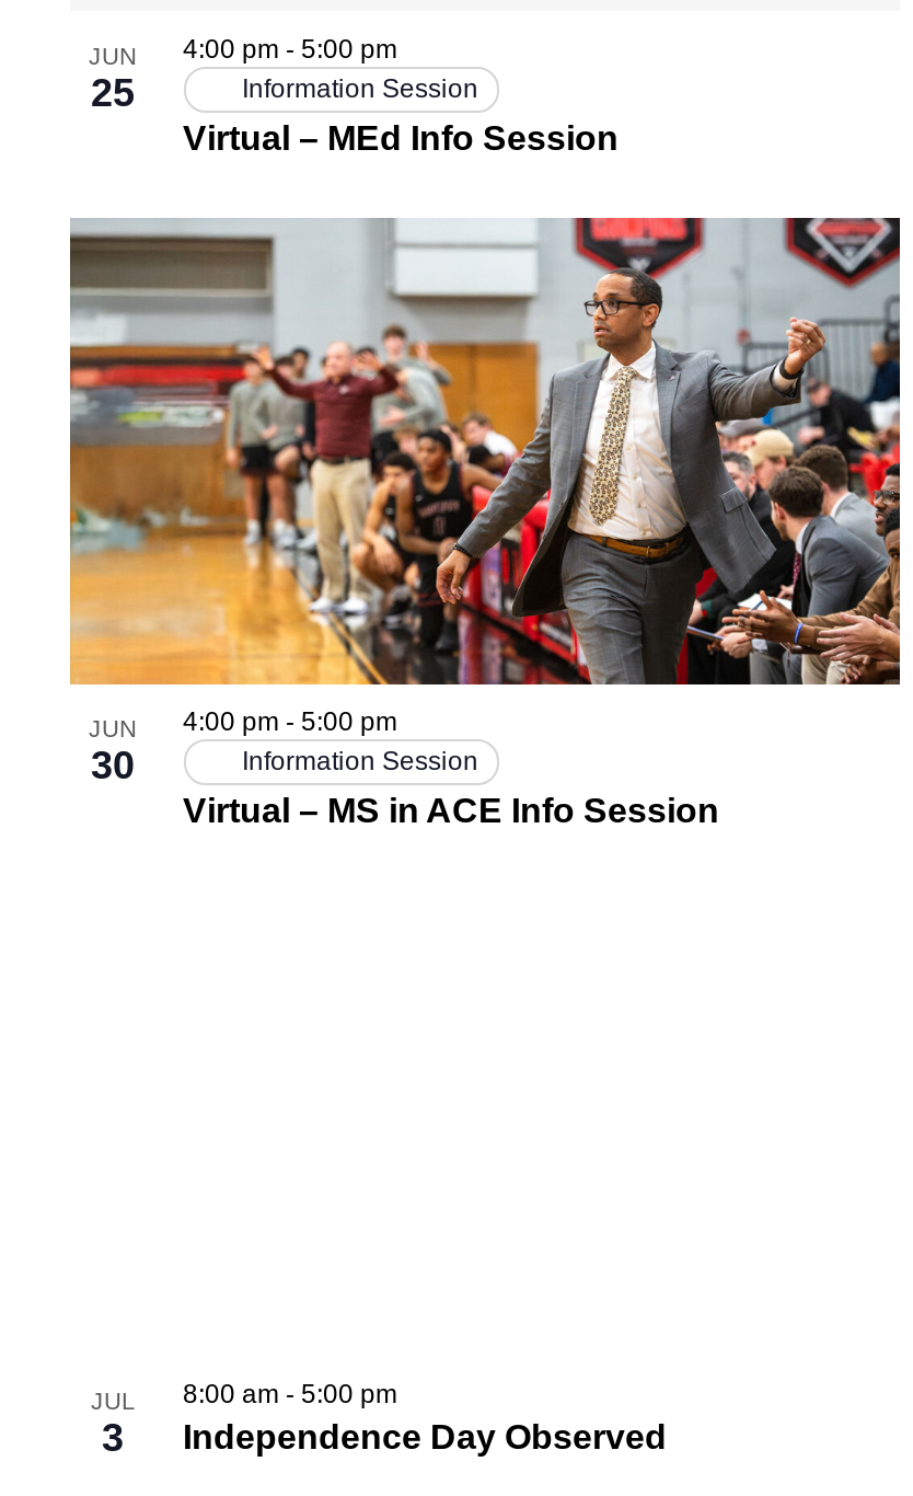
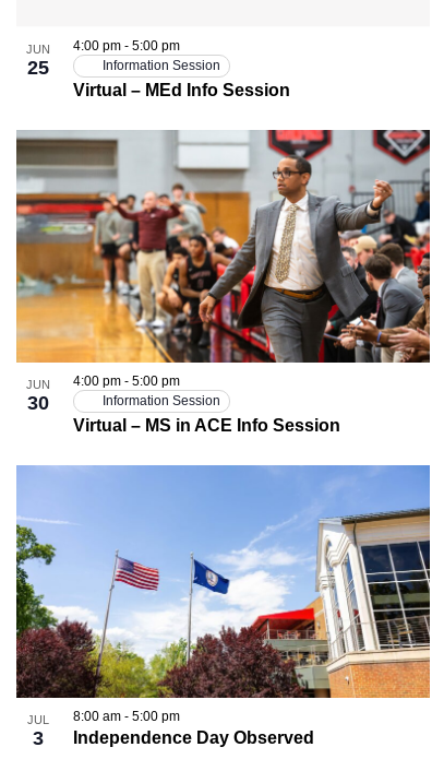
+ [image]
